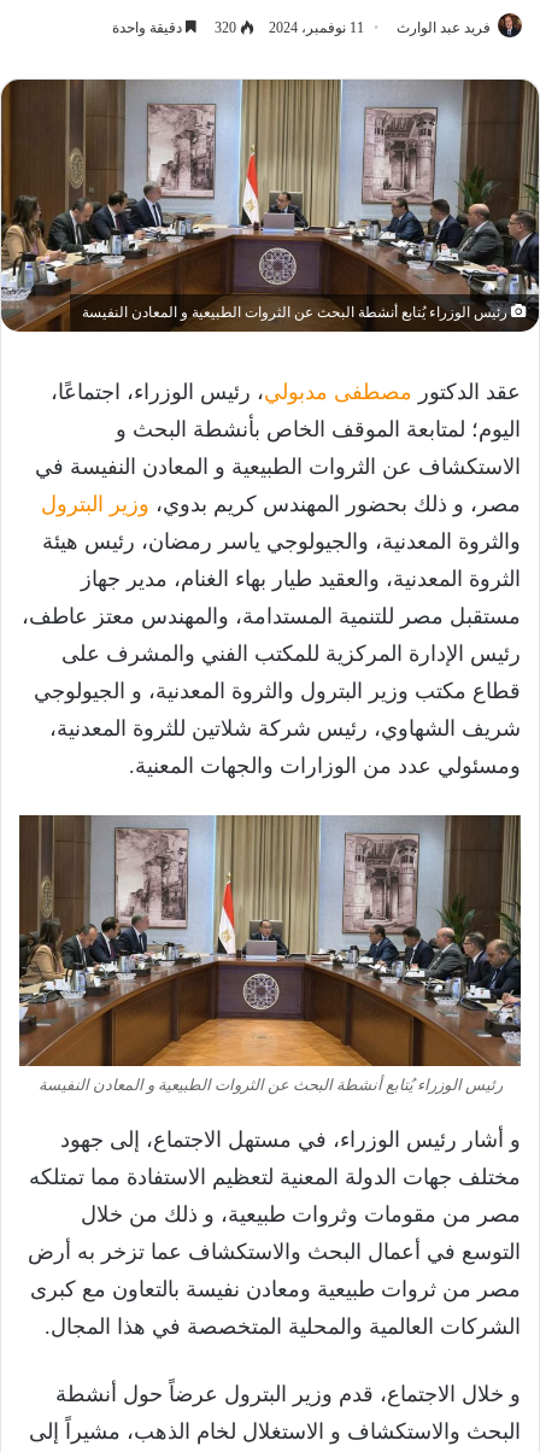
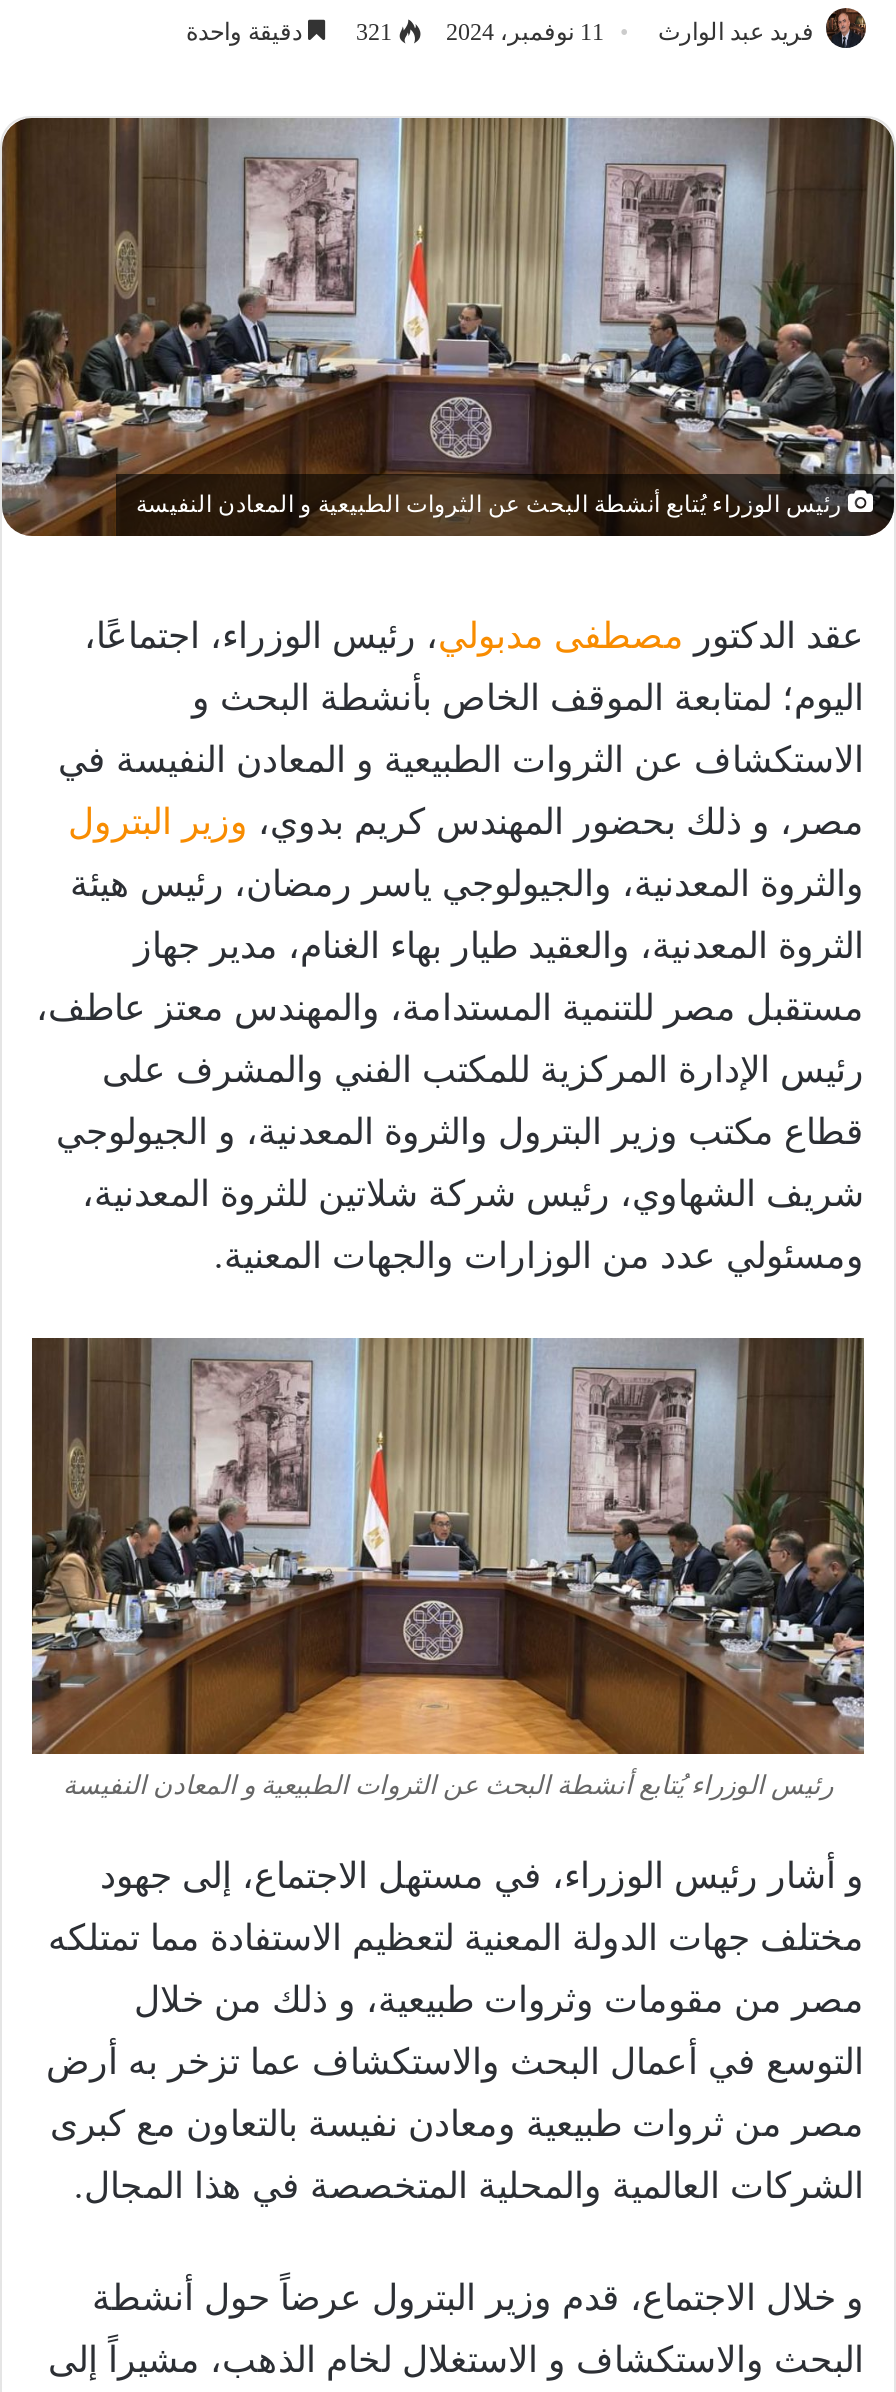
- 320 دقيقة واحدة
+ 321 دقيقة واحدة
